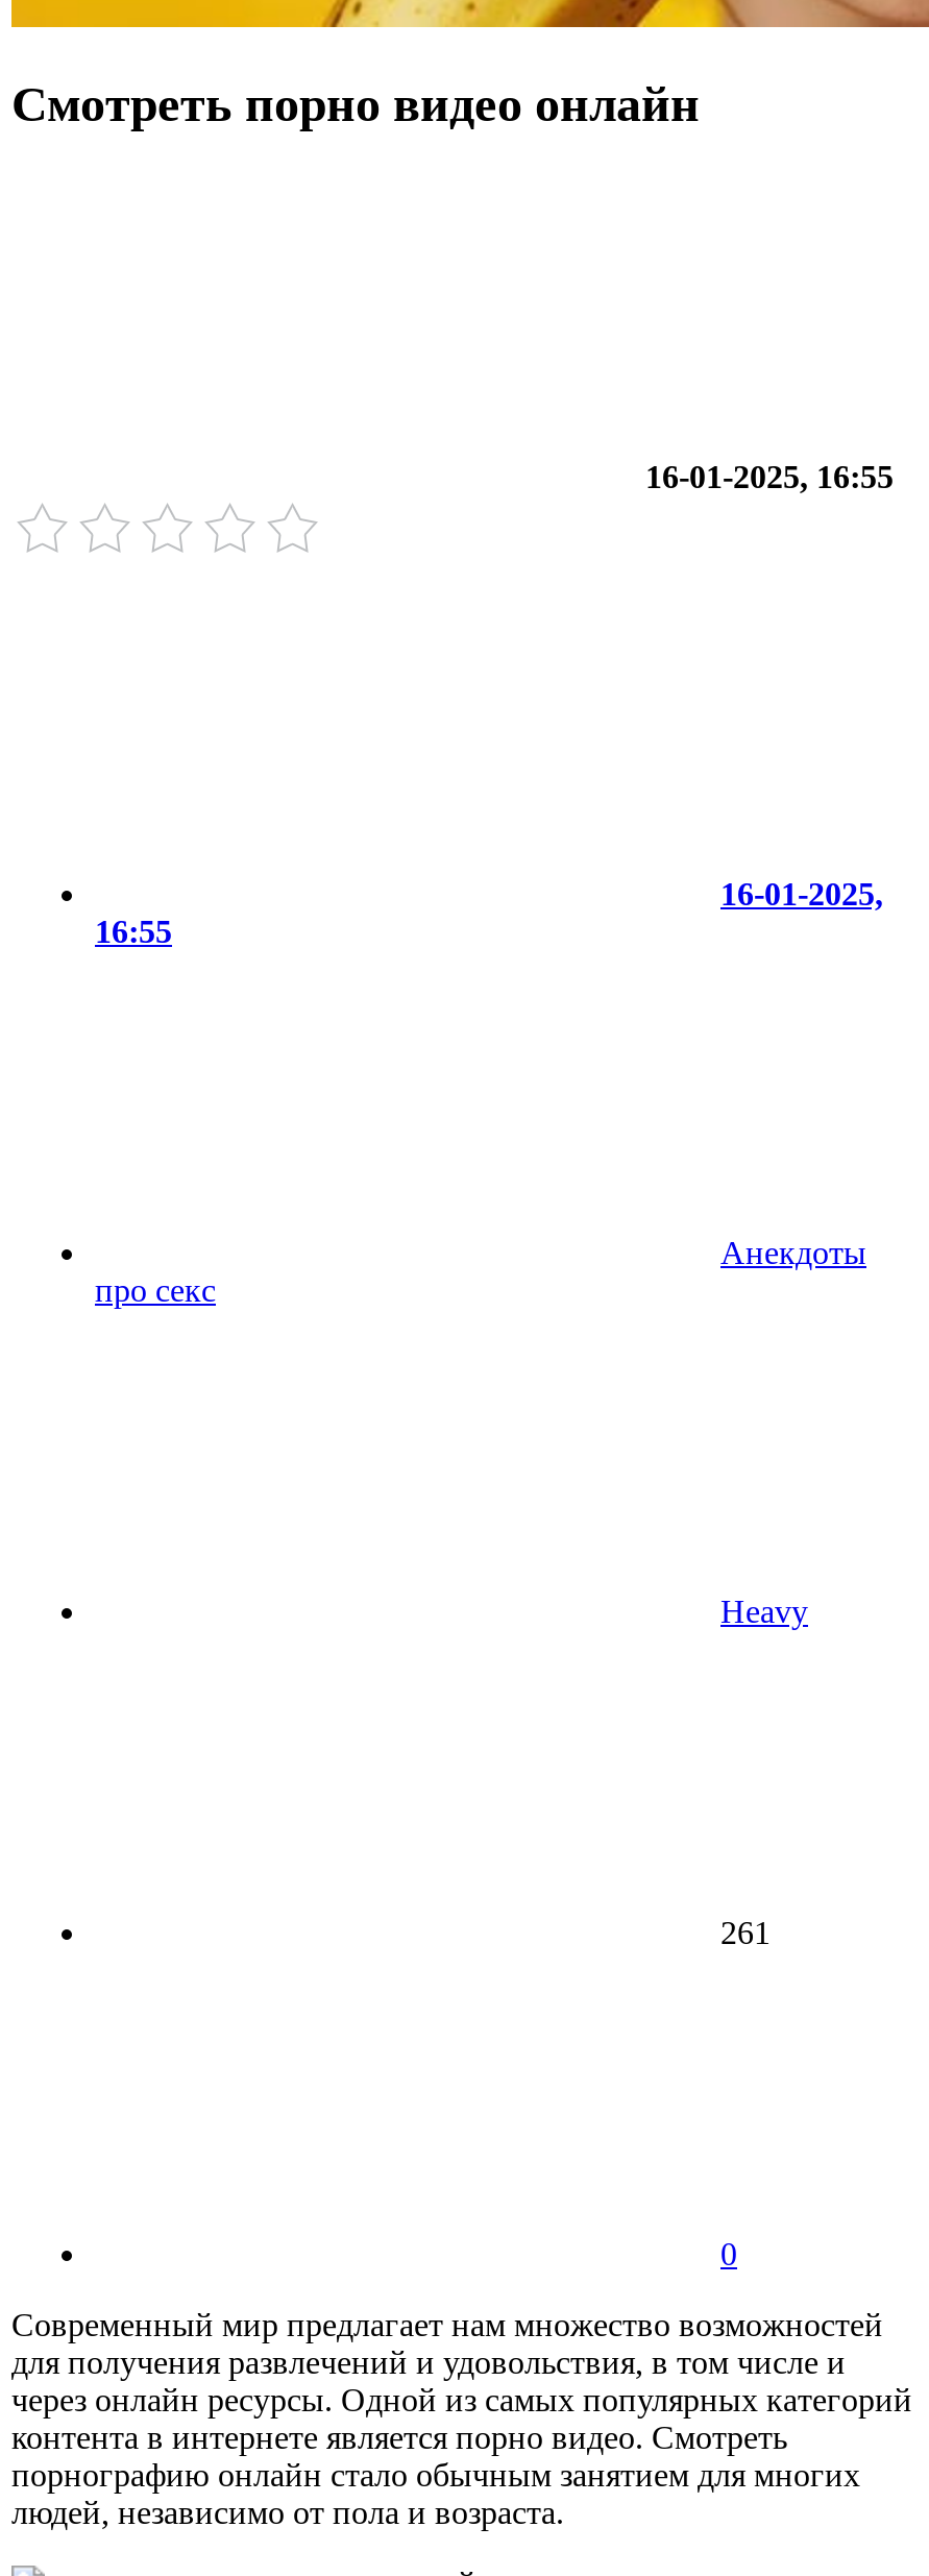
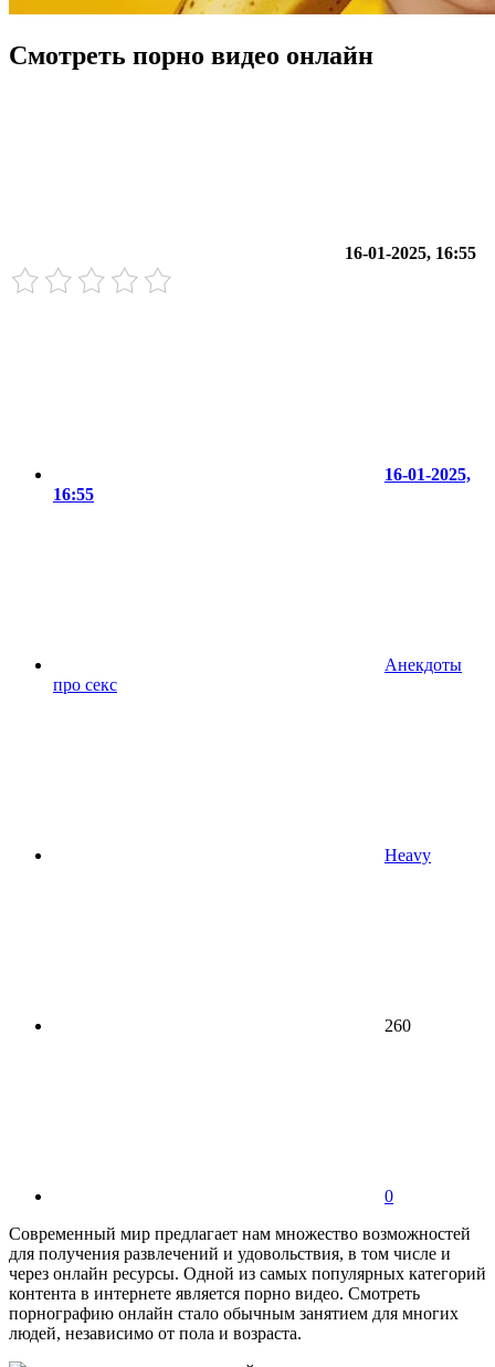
- 261
+ 260
